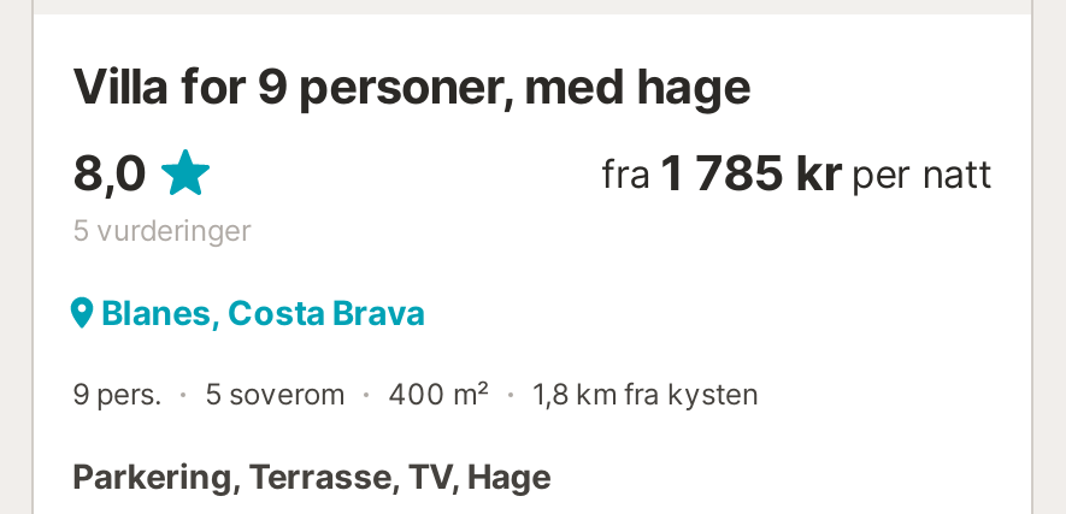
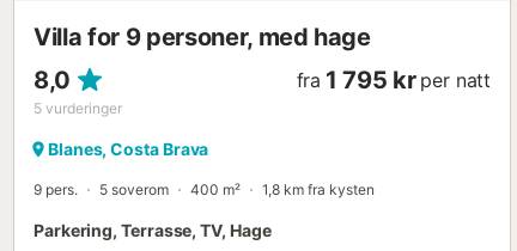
- fra 1 785 kr per natt
+ fra 1 795 kr per natt
